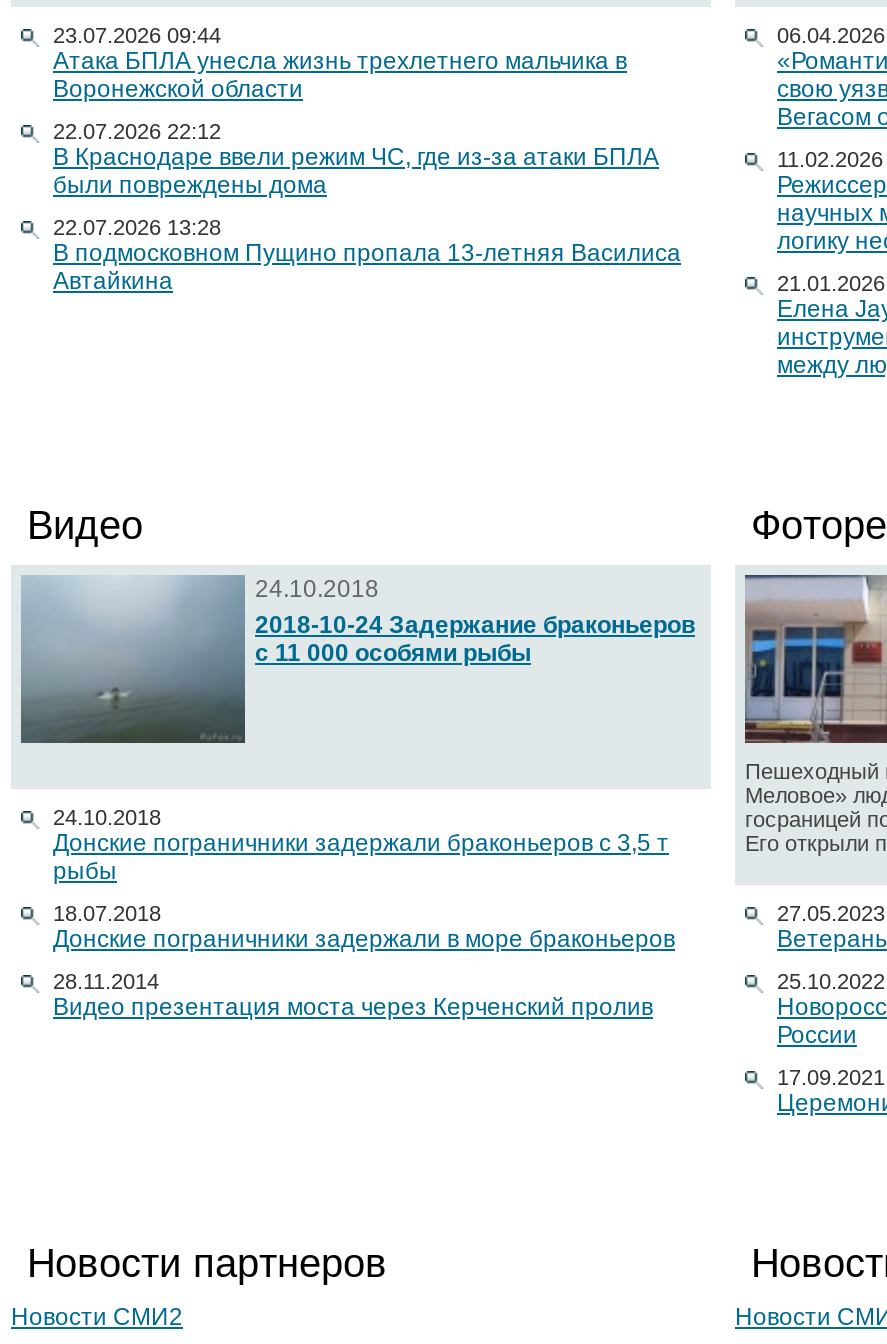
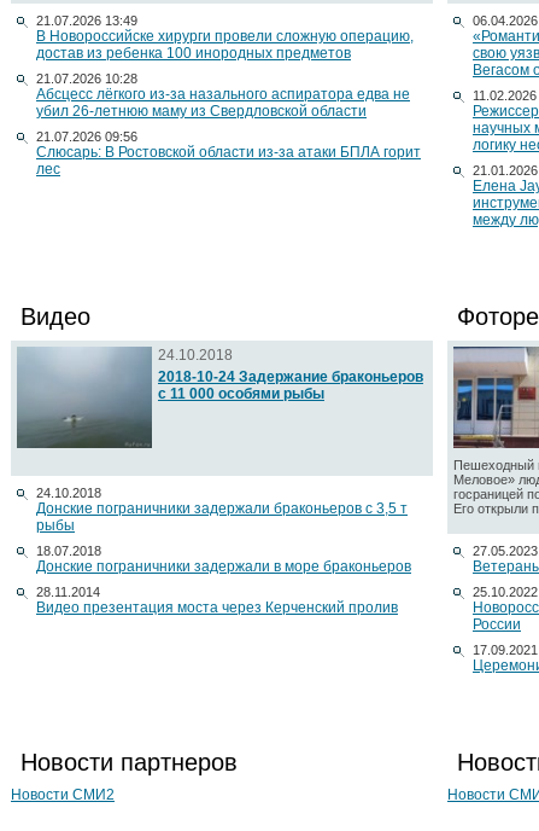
- 23.07.2026 09:44
- Атака БПЛА унесла жизнь трехлетнего мальчика в
- Воронежской области
+ 21.07.2026 13:49
+ В Новороссийске хирурги провели сложную операцию,
+ достав из ребенка 100 инородных предметов

- 22.07.2026 22:12
- В Краснодаре ввели режим ЧС, где из-за атаки БПЛА
- были повреждены дома
+ 21.07.2026 10:28
+ Абсцесс лёгкого из-за назального аспиратора едва не
+ убил 26-летнюю маму из Свердловской области

- 22.07.2026 13:28
- В подмосковном Пущино пропала 13-летняя Василиса
- Автайкина
+ 21.07.2026 09:56
+ Слюсарь: В Ростовской области из-за атаки БПЛА горит
+ лес
